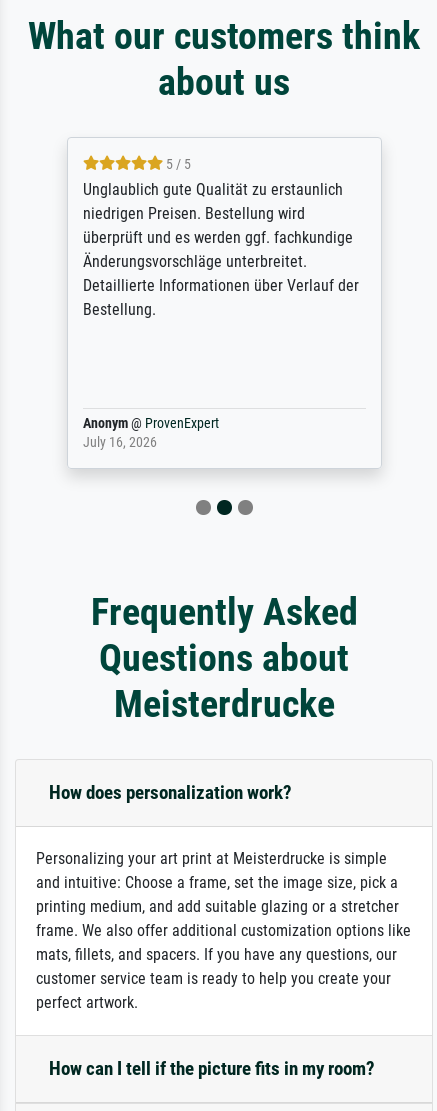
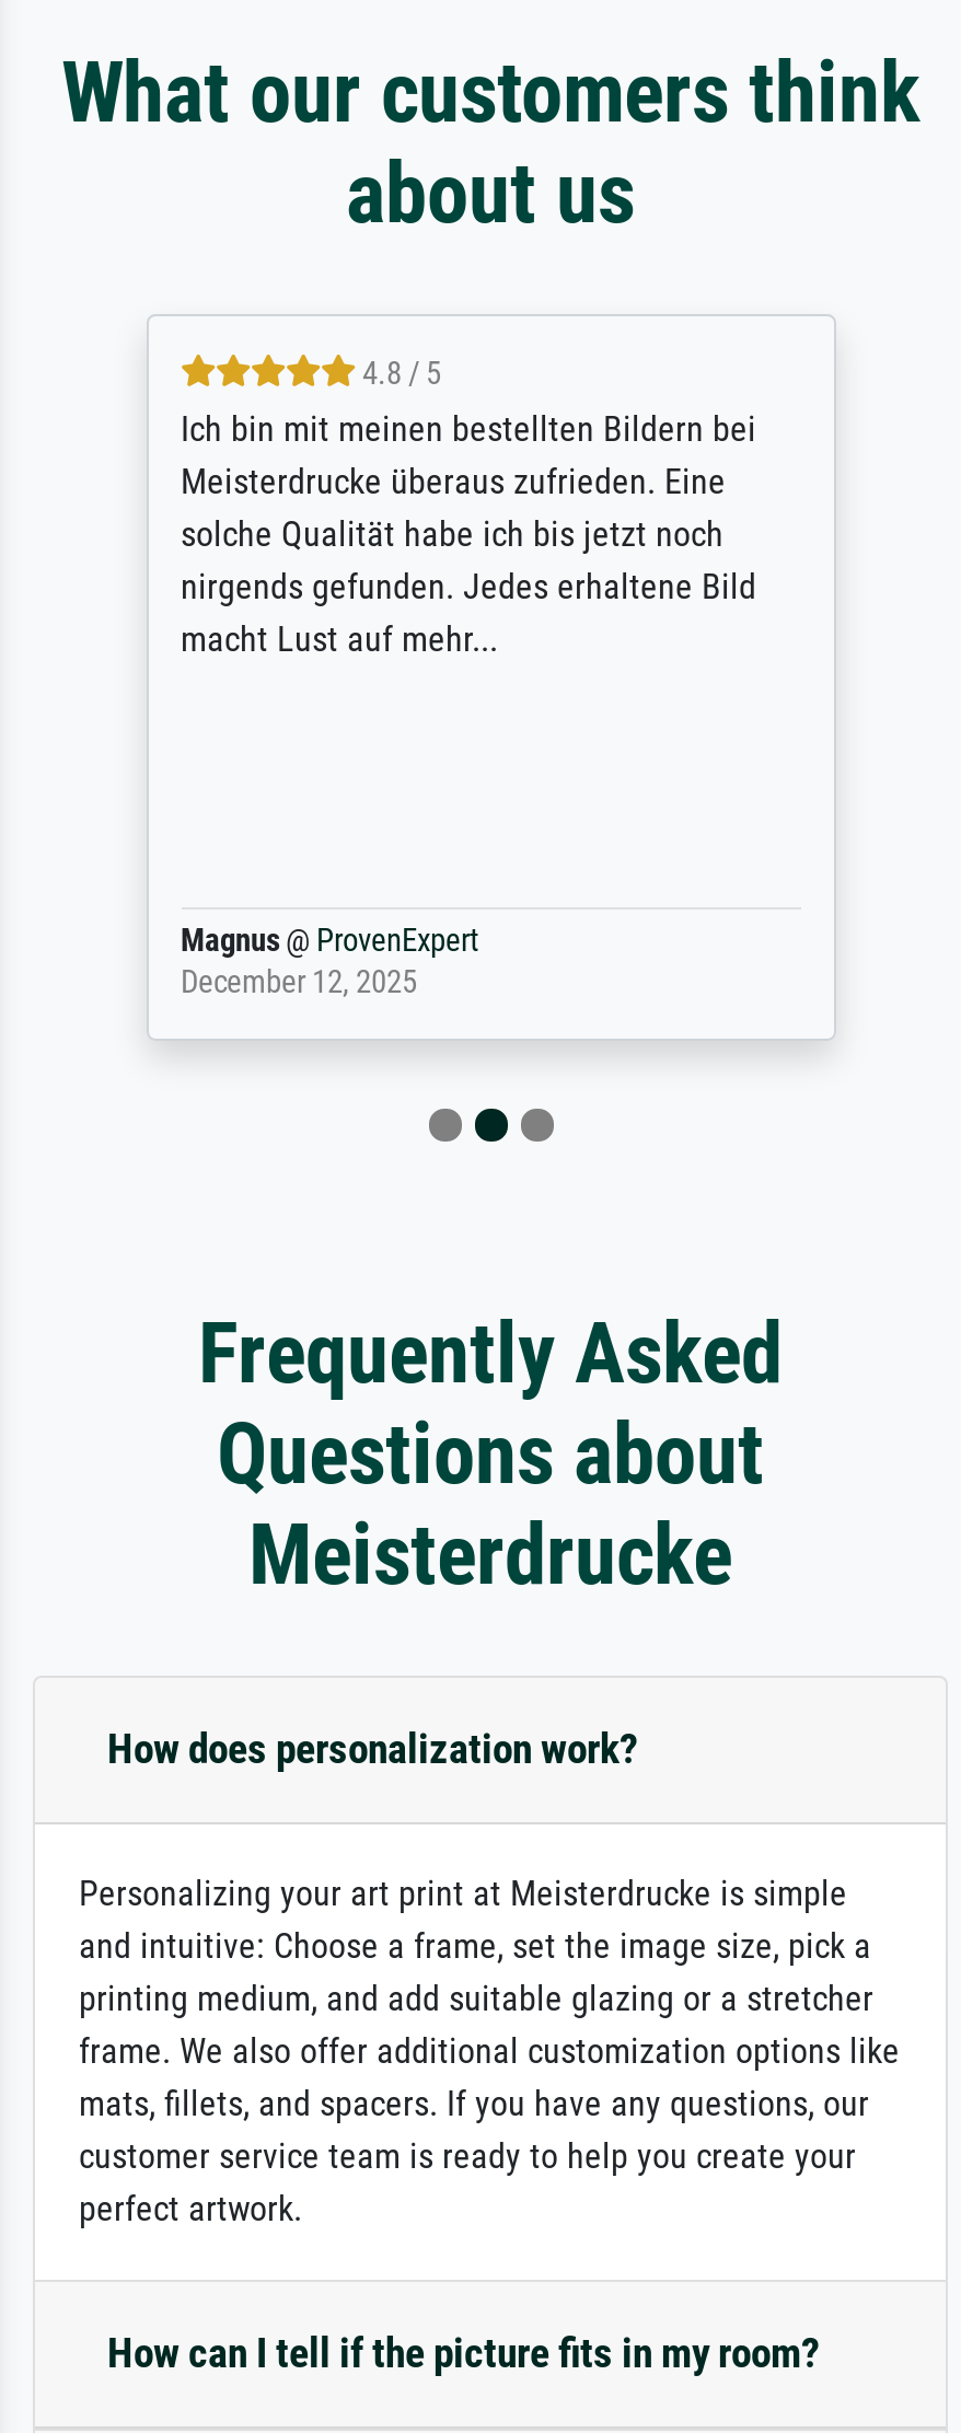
- 5 / 5
- Unglaublich gute Qualität zu erstaunlich
- niedrigen Preisen. Bestellung wird
- überprüft und es werden ggf. fachkundige
- Änderungsvorschläge unterbreitet.
- Detaillierte Informationen über Verlauf der
- Bestellung.
+ 4.8 / 5
+ Ich bin mit meinen bestellten Bildern bei
+ Meisterdrucke überaus zufrieden. Eine
+ solche Qualität habe ich bis jetzt noch
+ nirgends gefunden. Jedes erhaltene Bild
+ macht Lust auf mehr...

- Anonym @ ProvenExpert
- July 16, 2026
+ Magnus @ ProvenExpert
+ December 12, 2025
